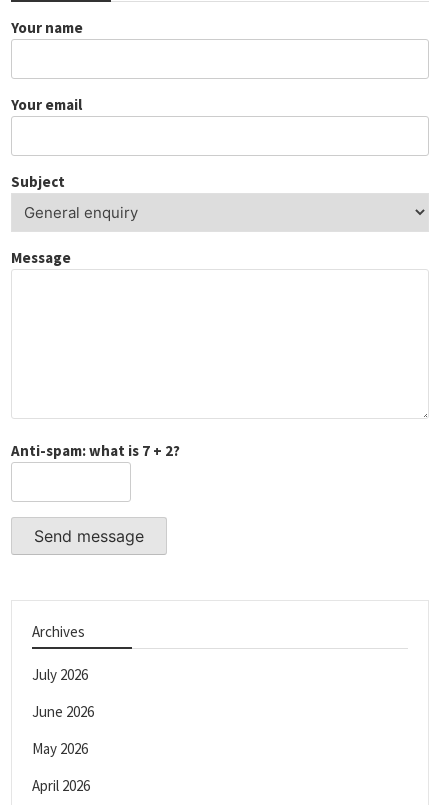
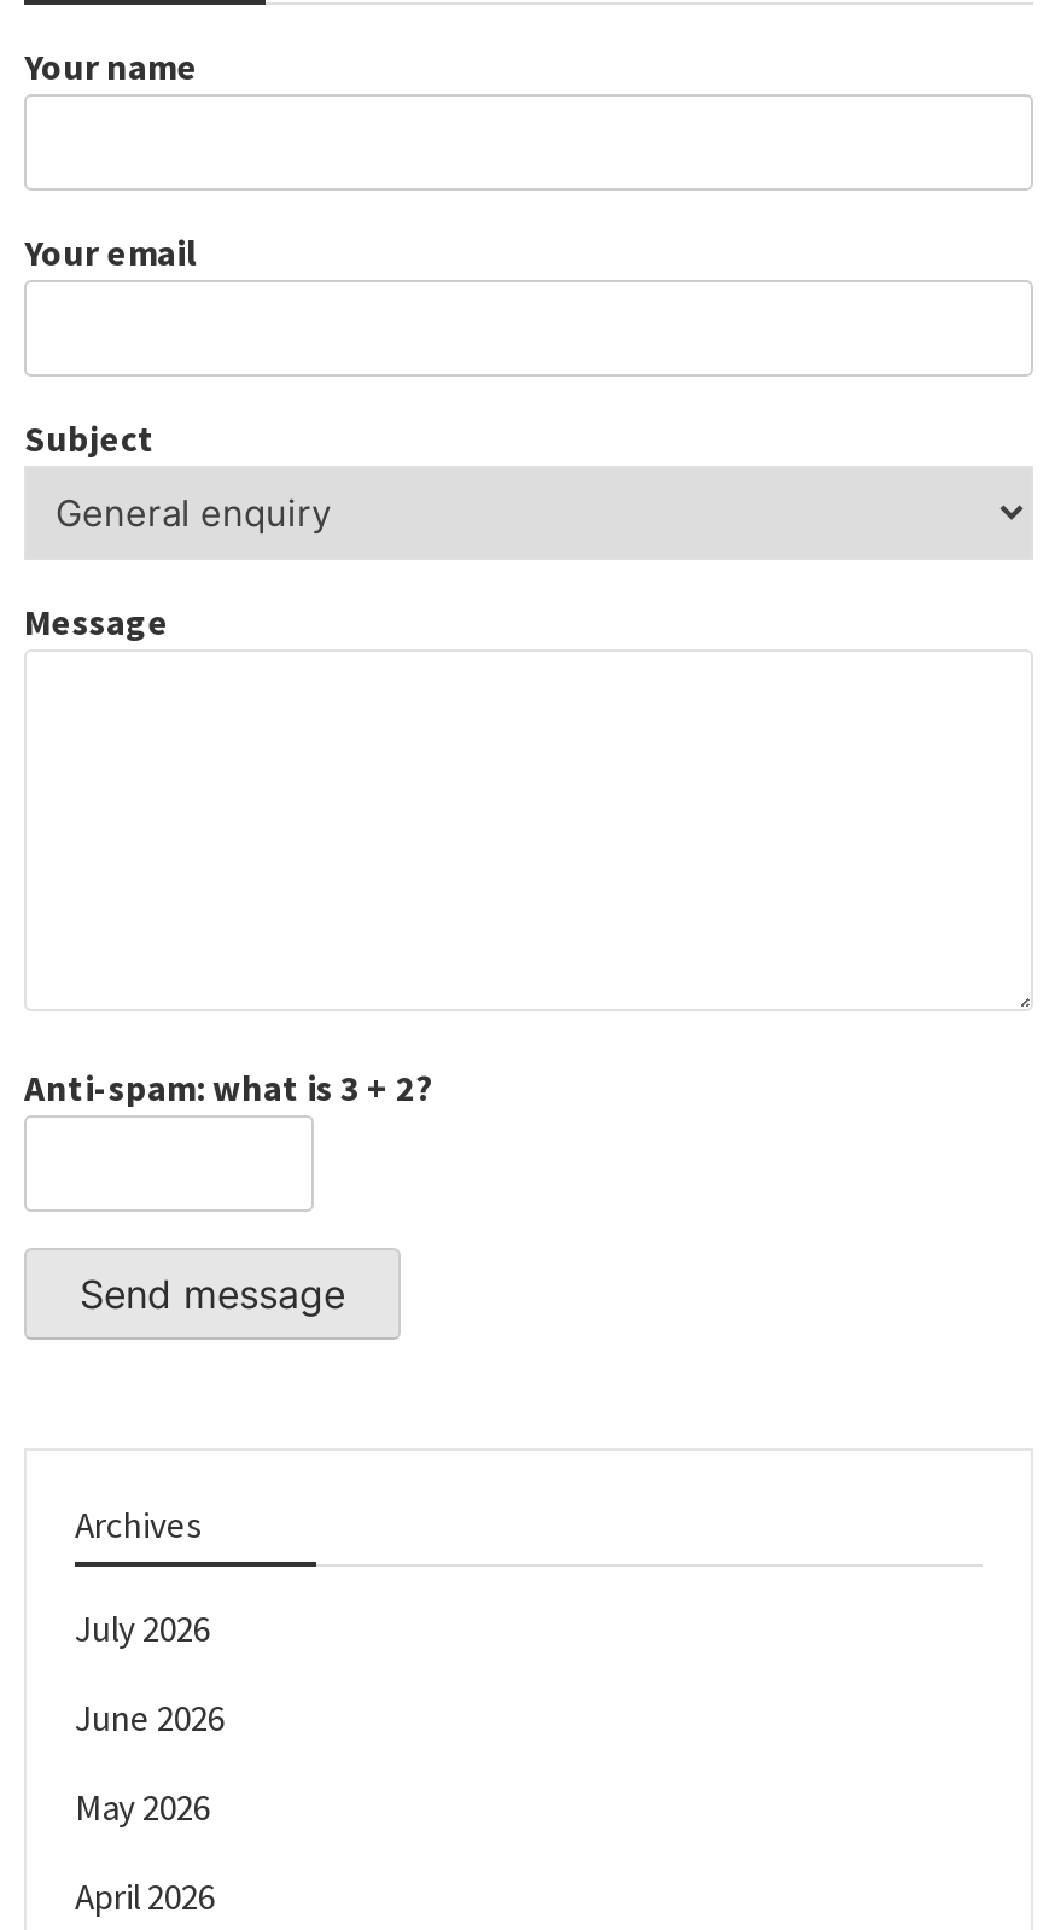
- Anti-spam: what is 7 + 2?
+ Anti-spam: what is 3 + 2?
